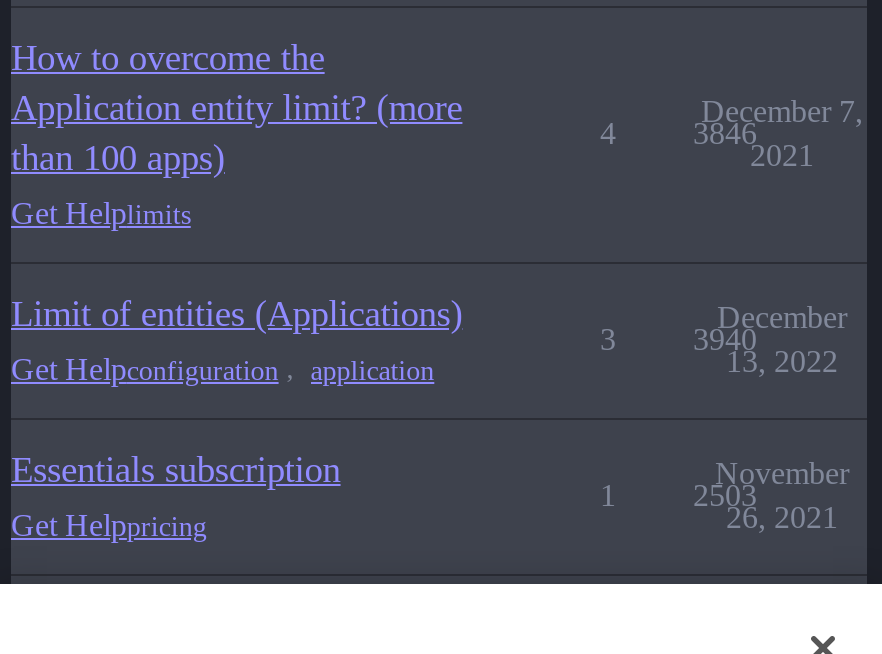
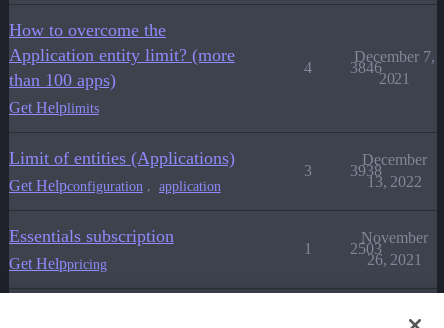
- 3940
+ 3938
